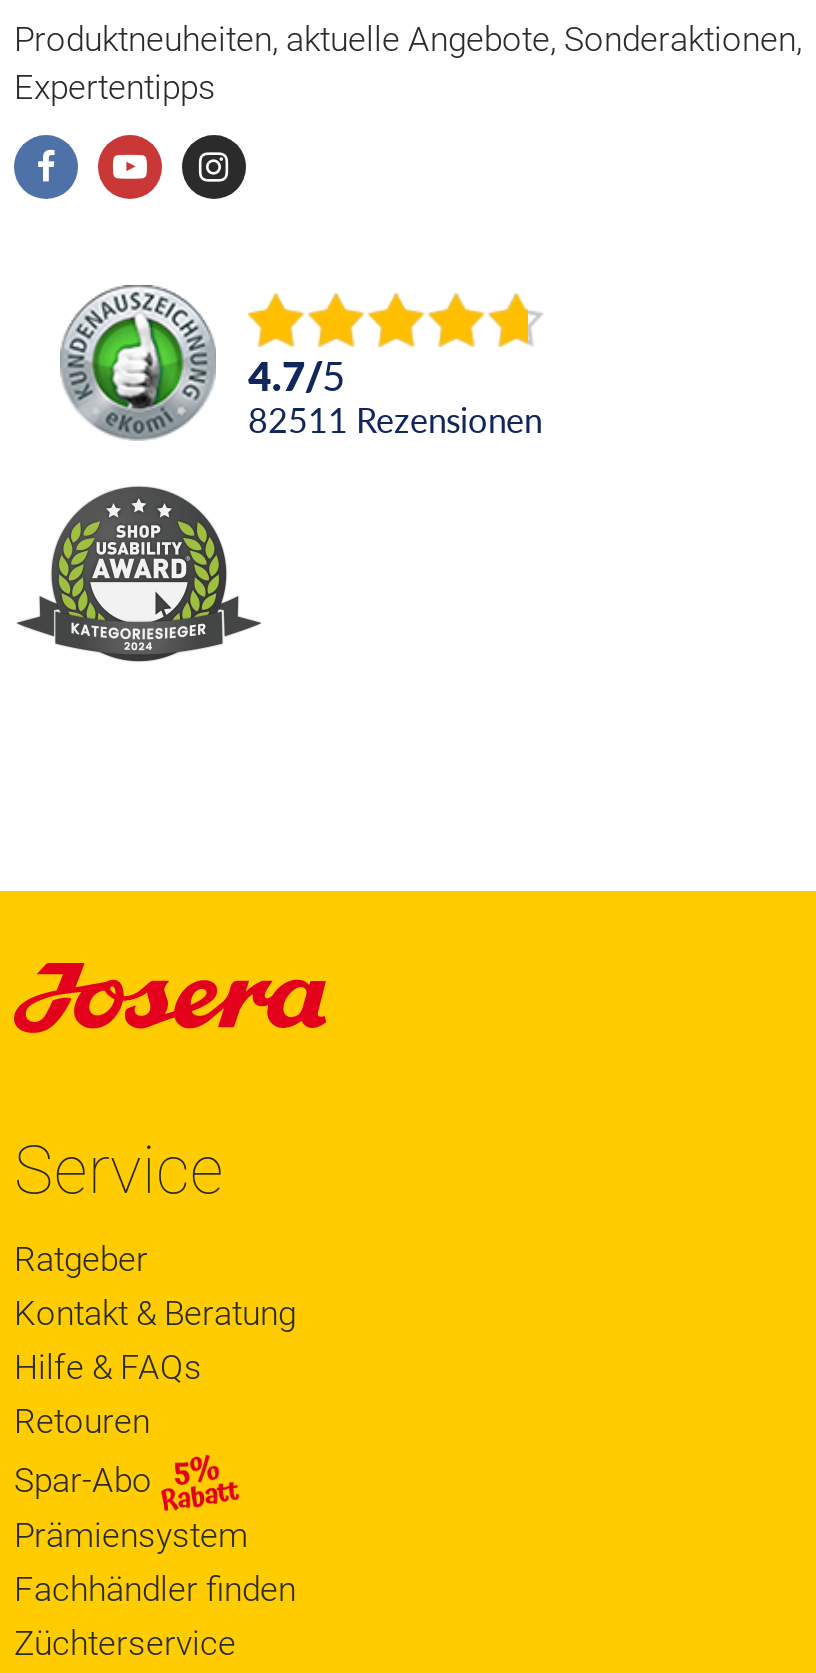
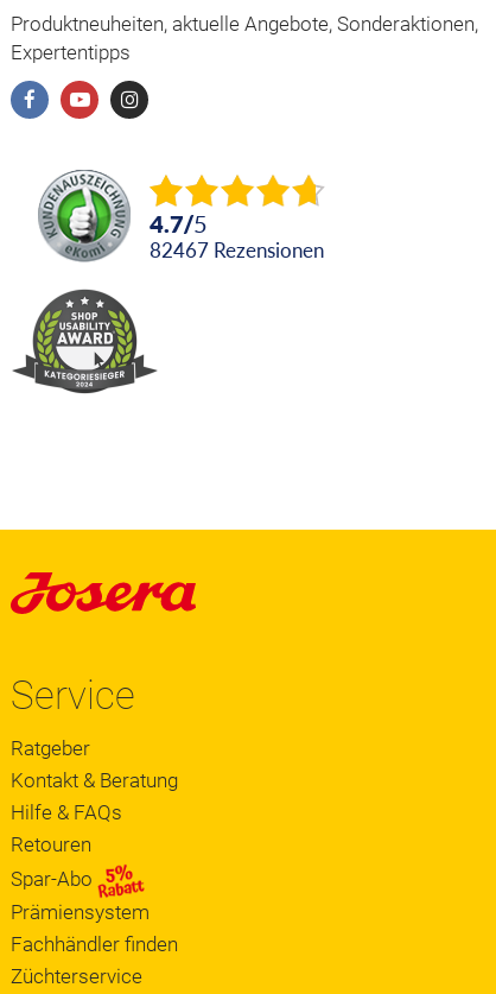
- 82511 Rezensionen
+ 82467 Rezensionen
